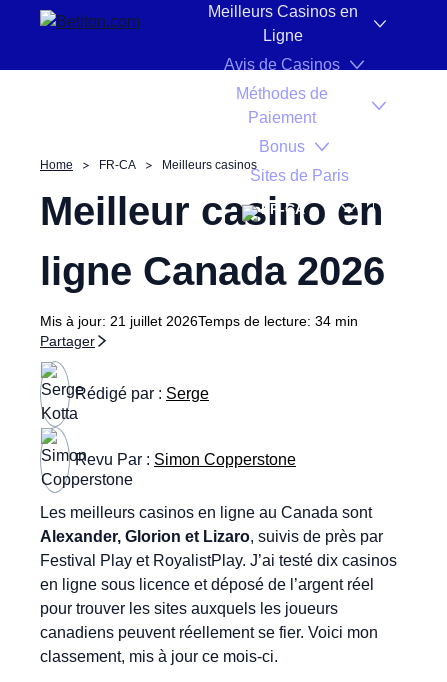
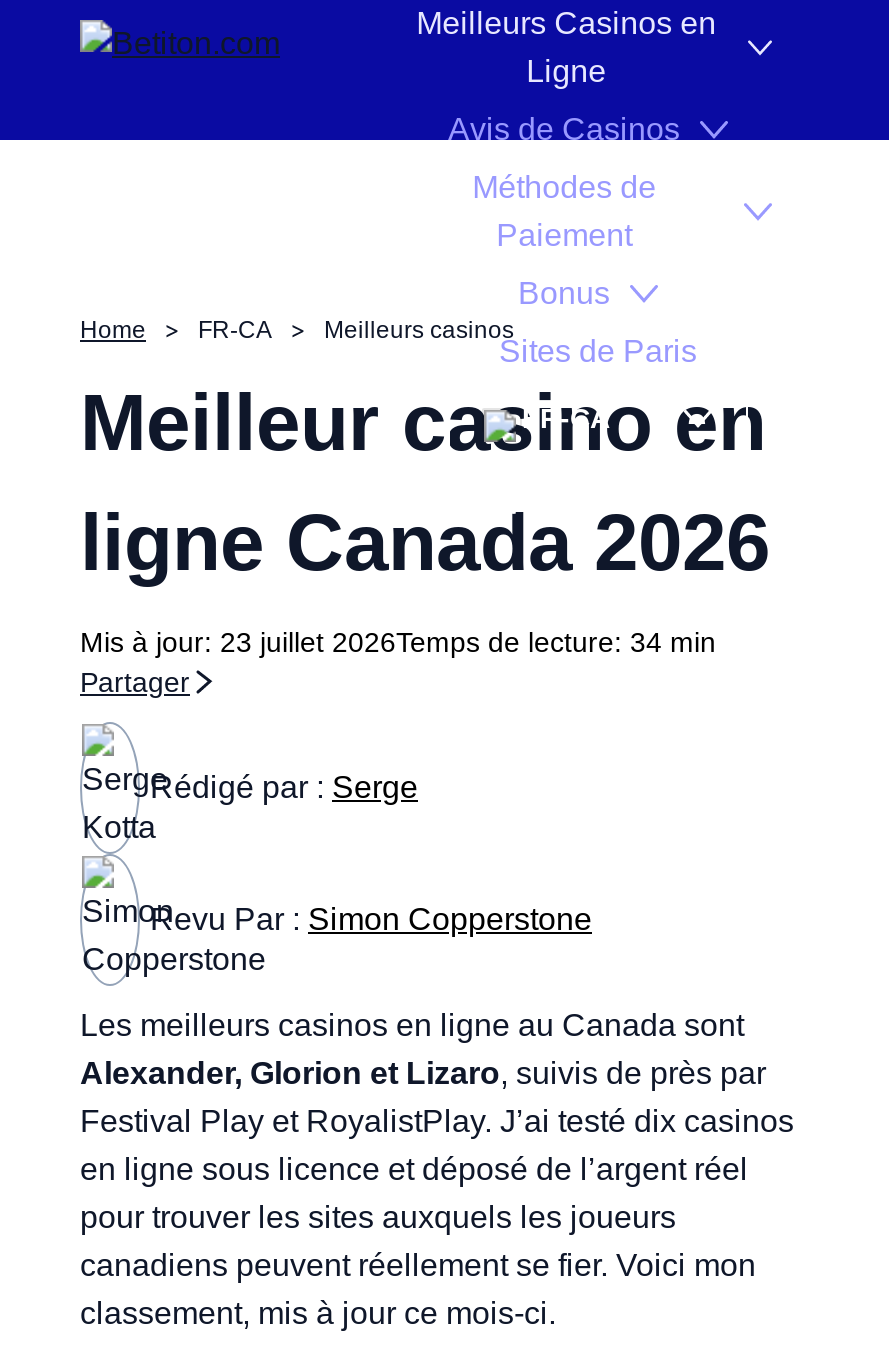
- Mis à jour: 21 juillet 2026Temps de lecture: 34 min
+ Mis à jour: 23 juillet 2026Temps de lecture: 34 min
